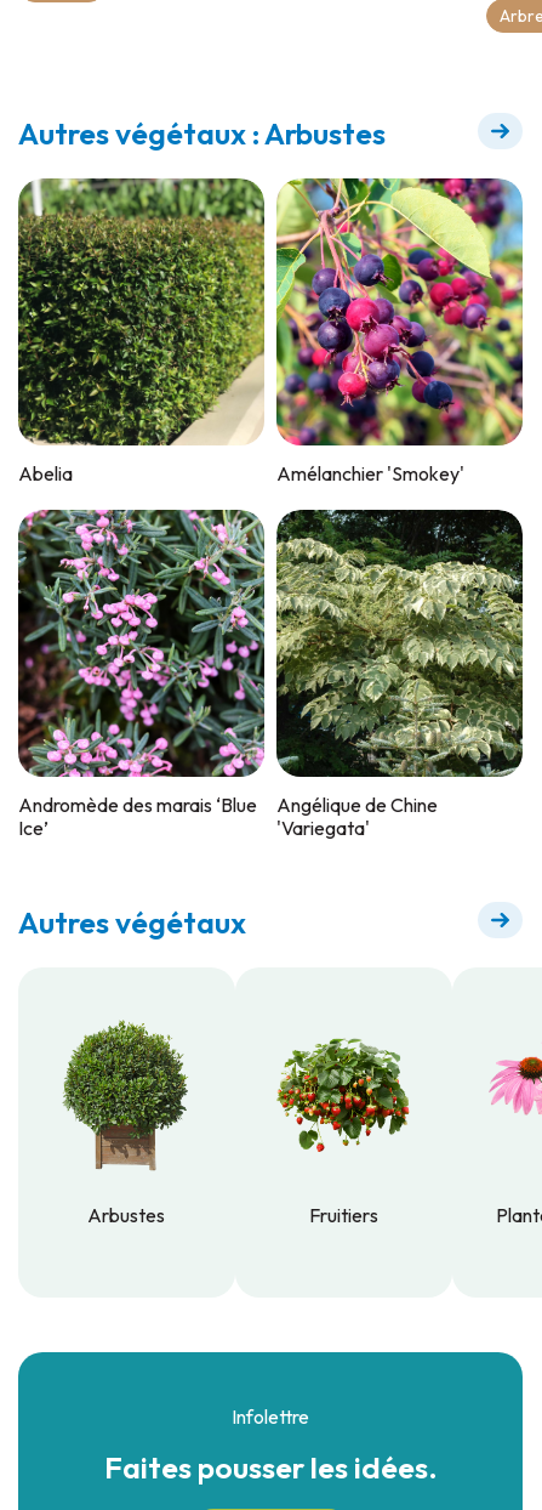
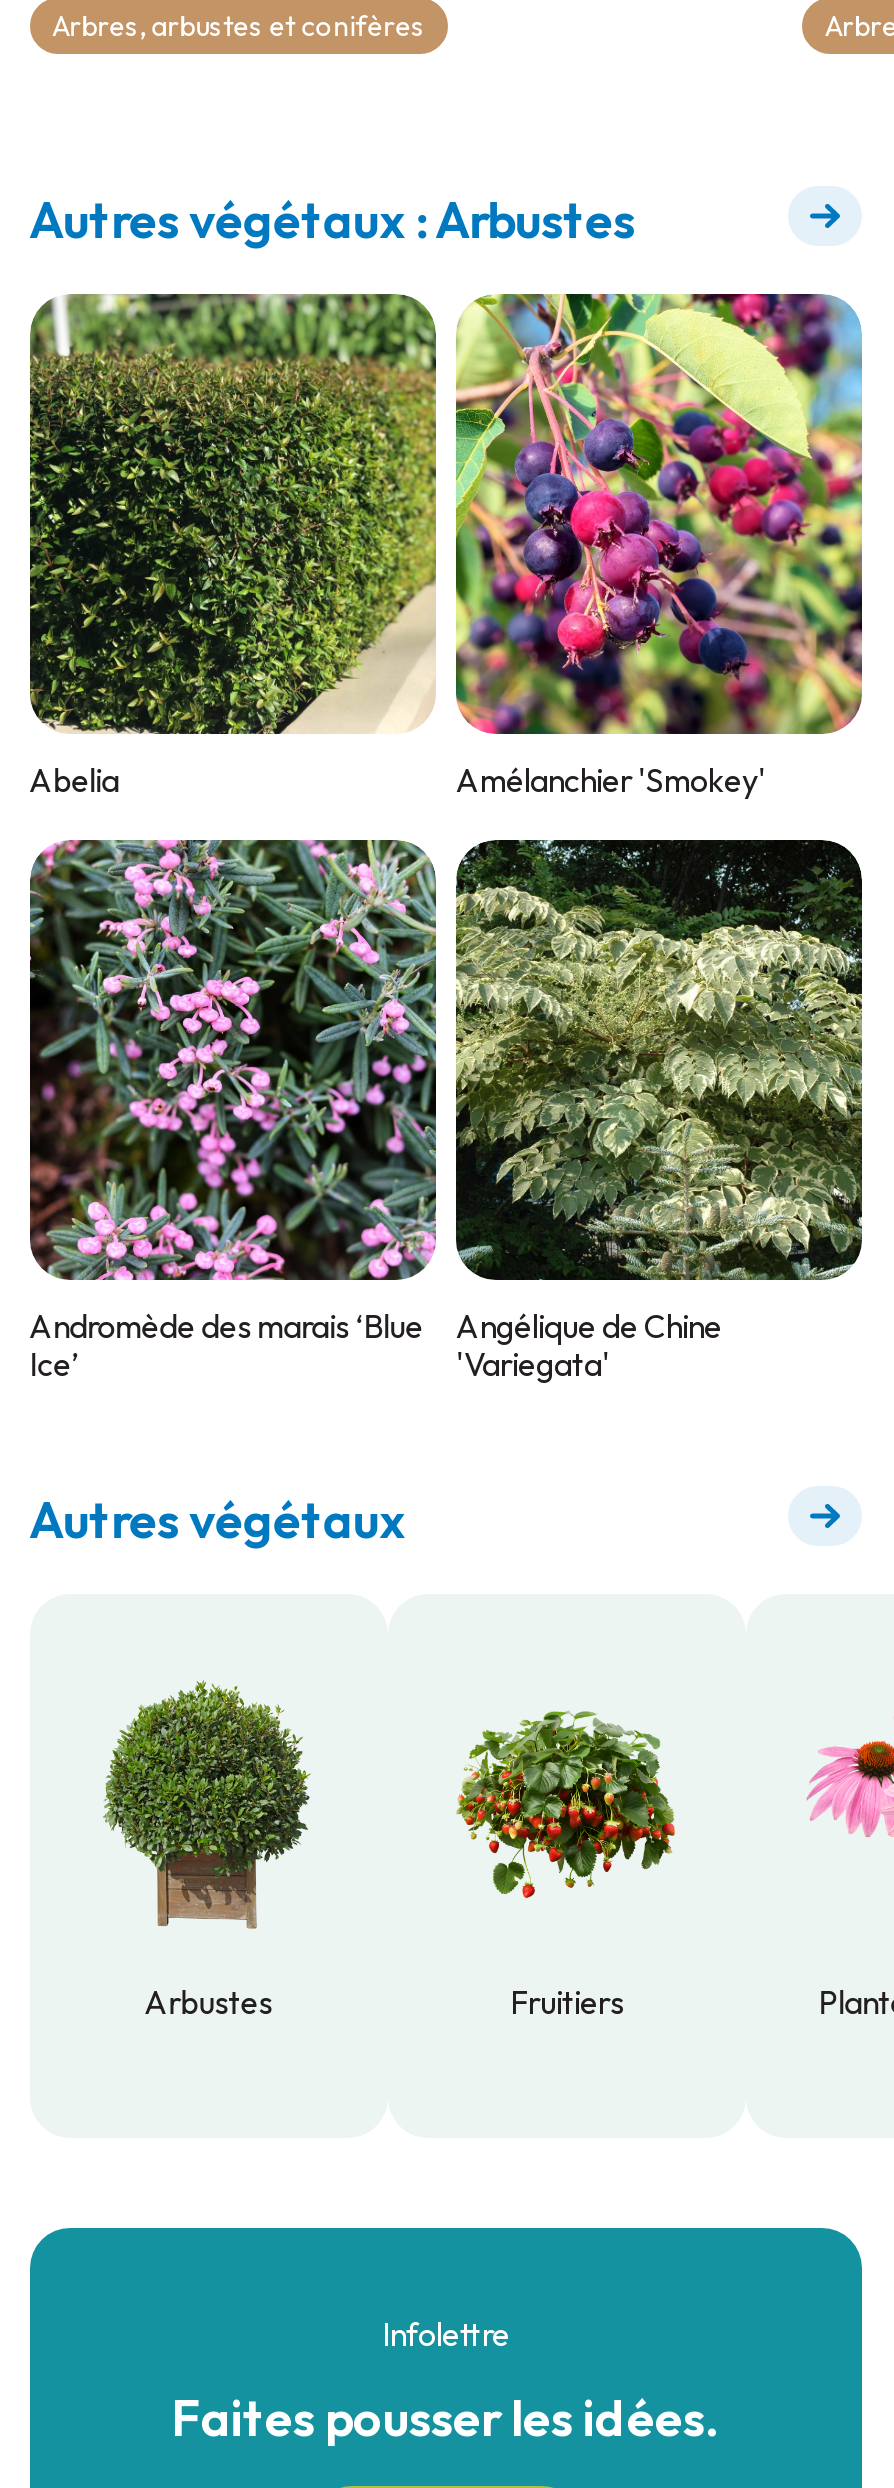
+ Arbres, arbustes et conifères
